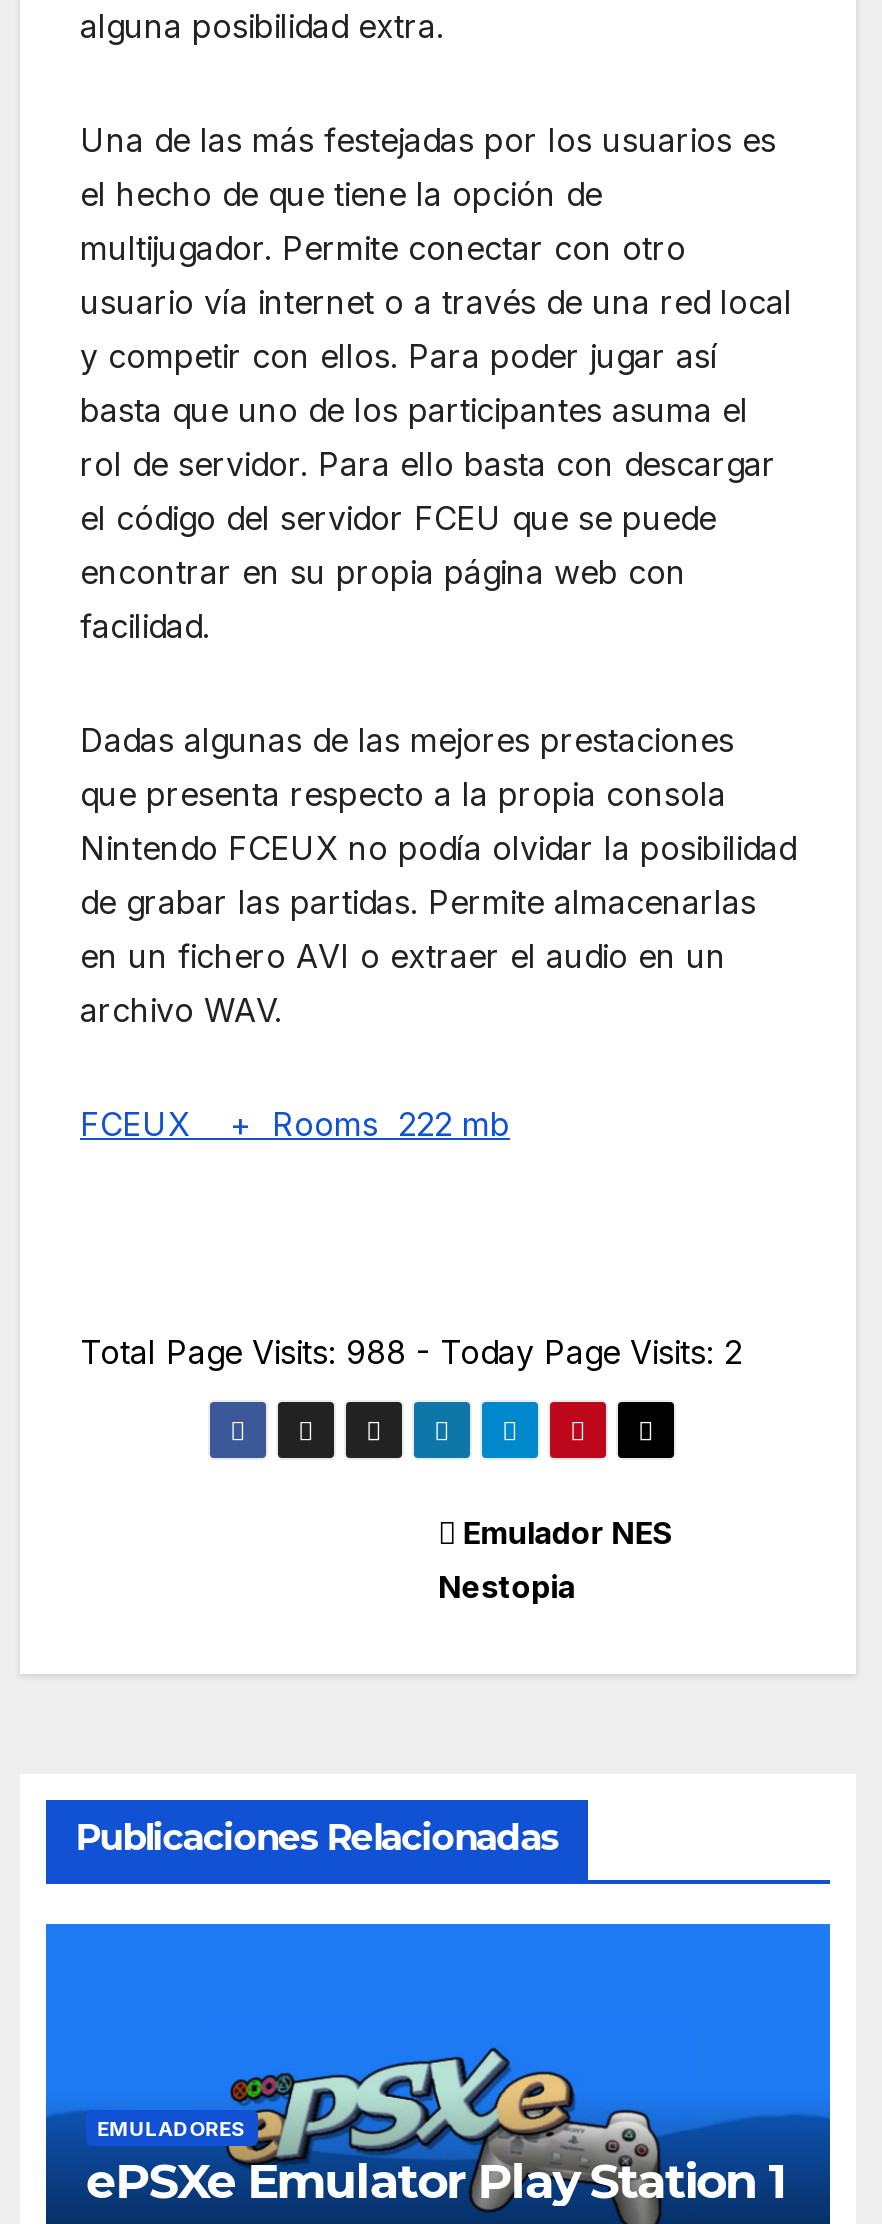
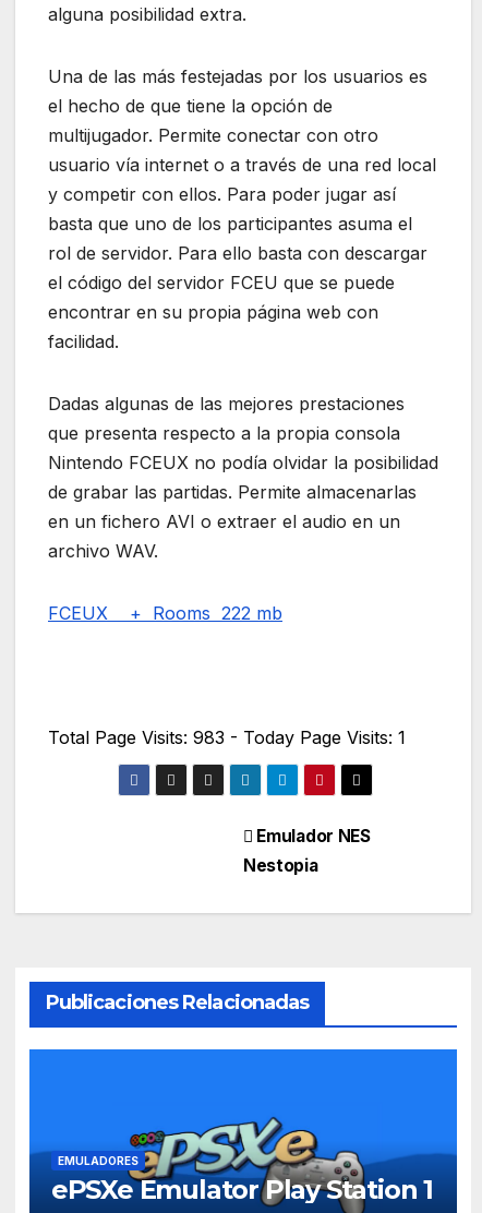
- Total Page Visits: 988 - Today Page Visits: 2
+ Total Page Visits: 983 - Today Page Visits: 1
